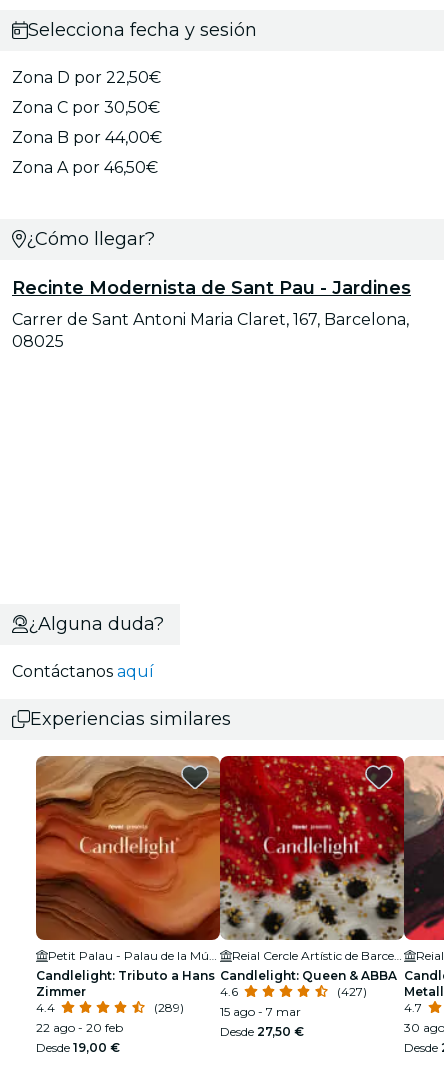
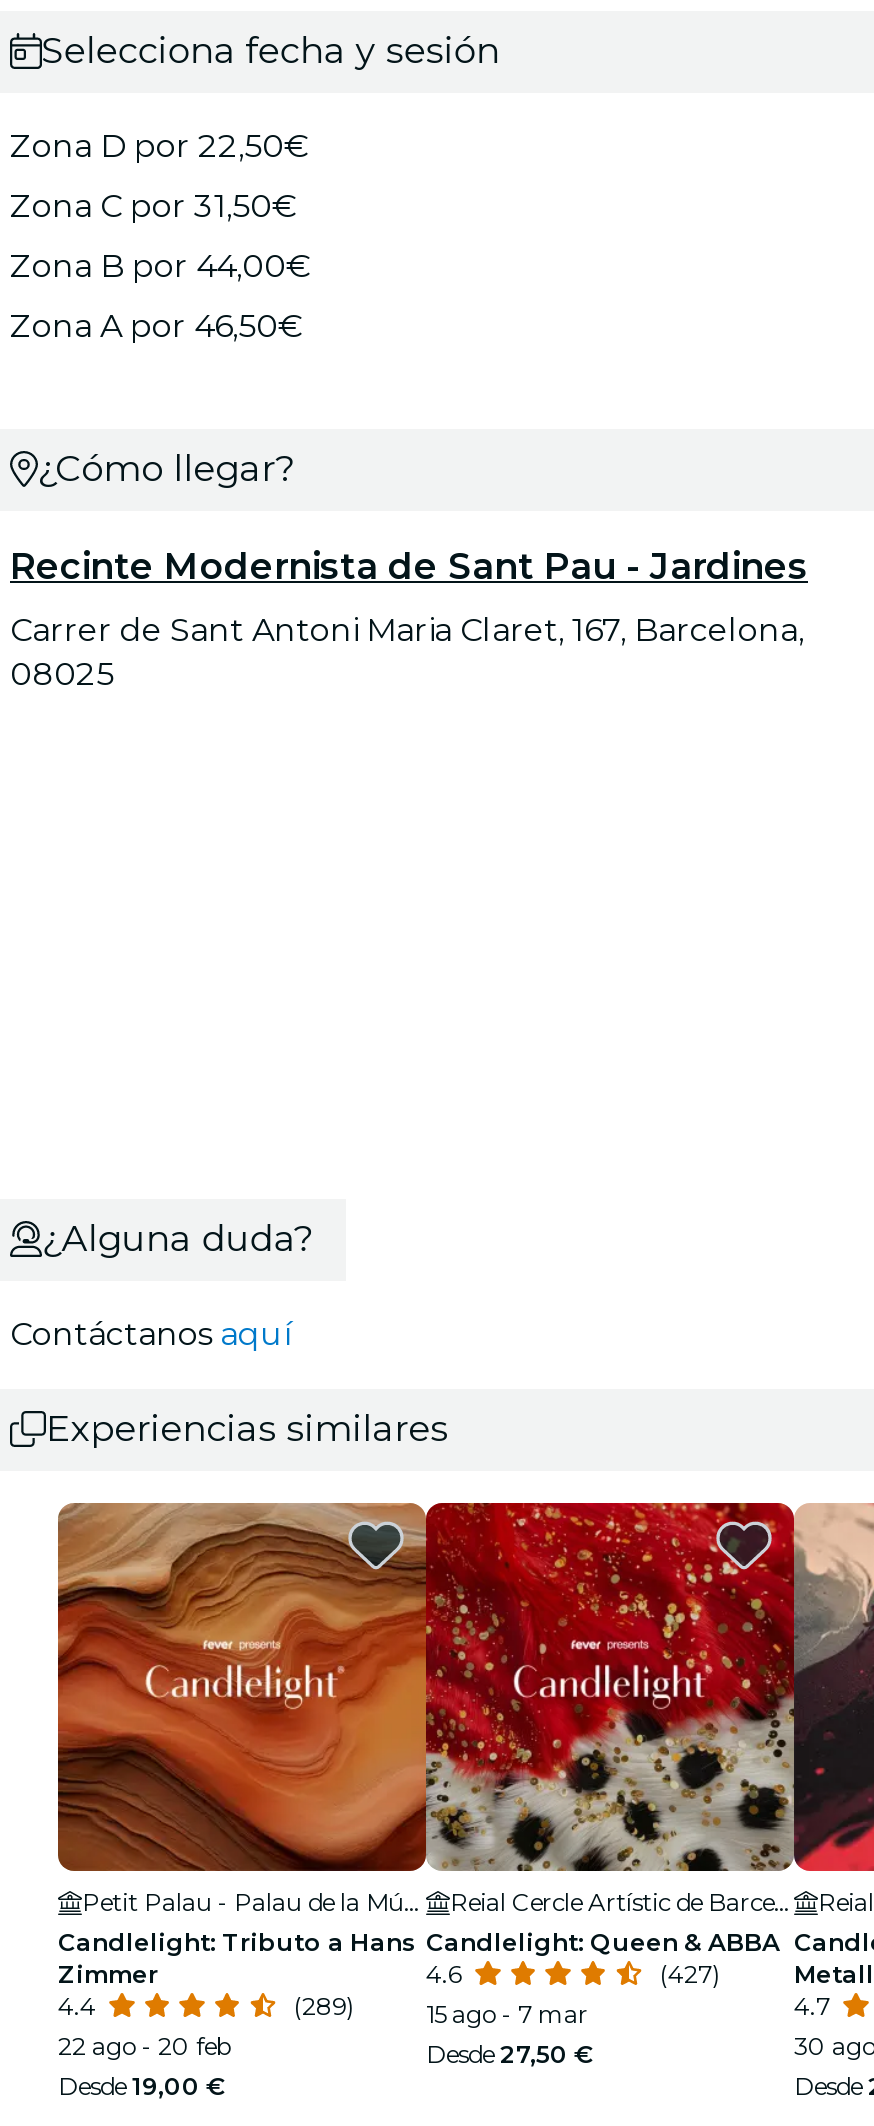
- Zona C por 30,50€
+ Zona C por 31,50€
